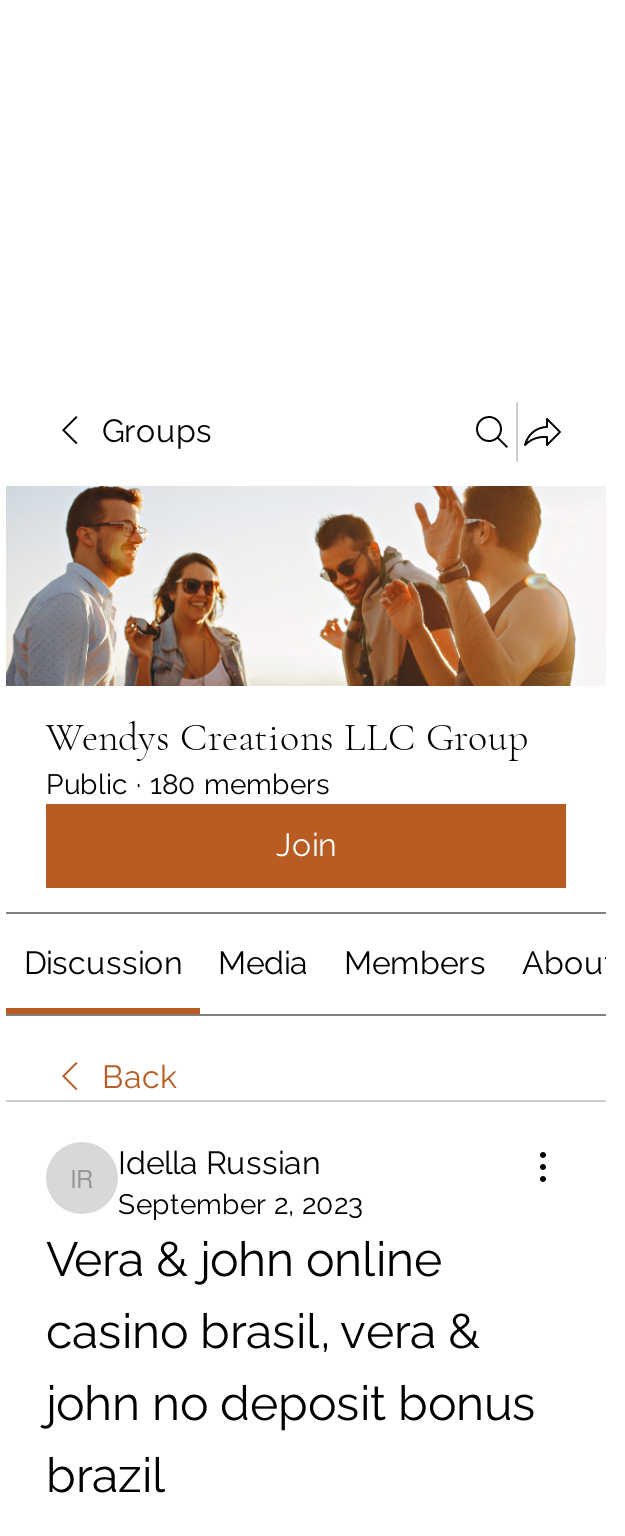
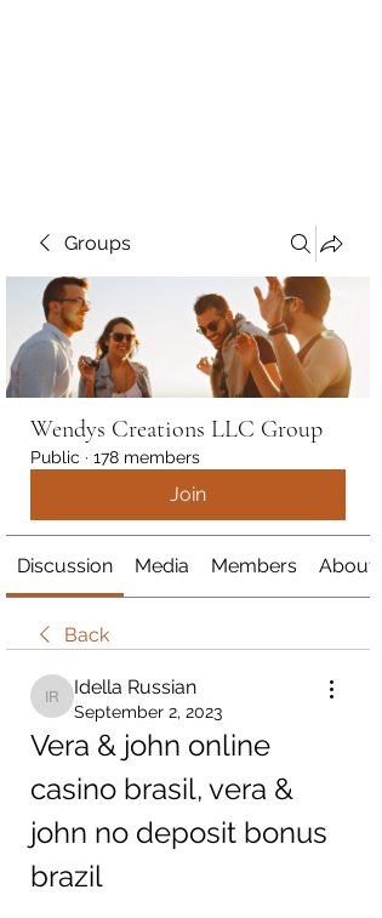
- Public · 180 members
+ Public · 178 members
